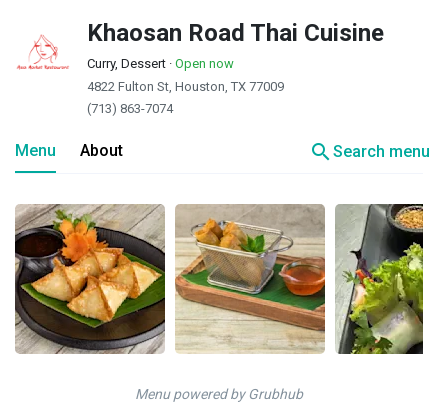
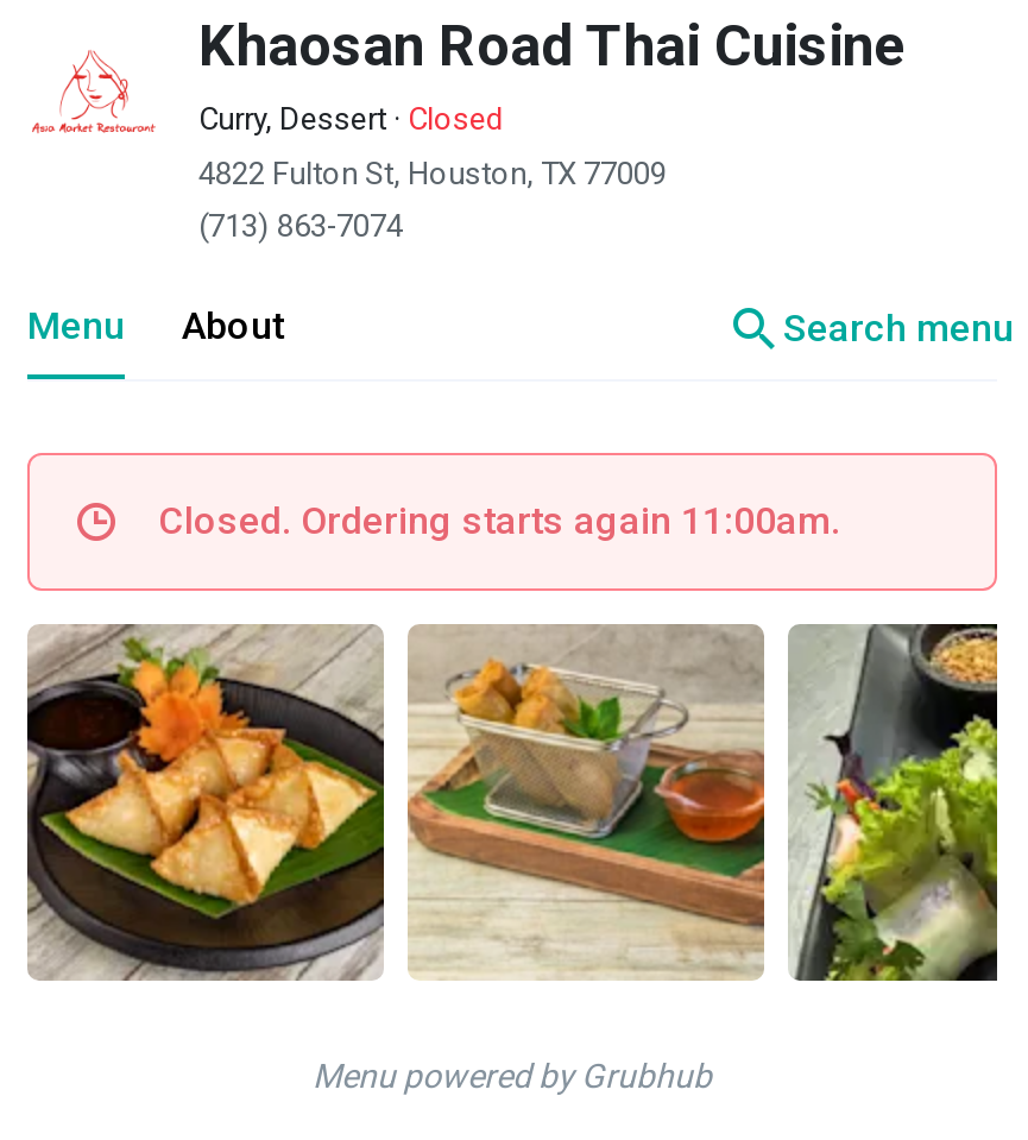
- Curry, Dessert · Open now
+ Curry, Dessert · Closed

+ Closed. Ordering starts again 11:00am.
